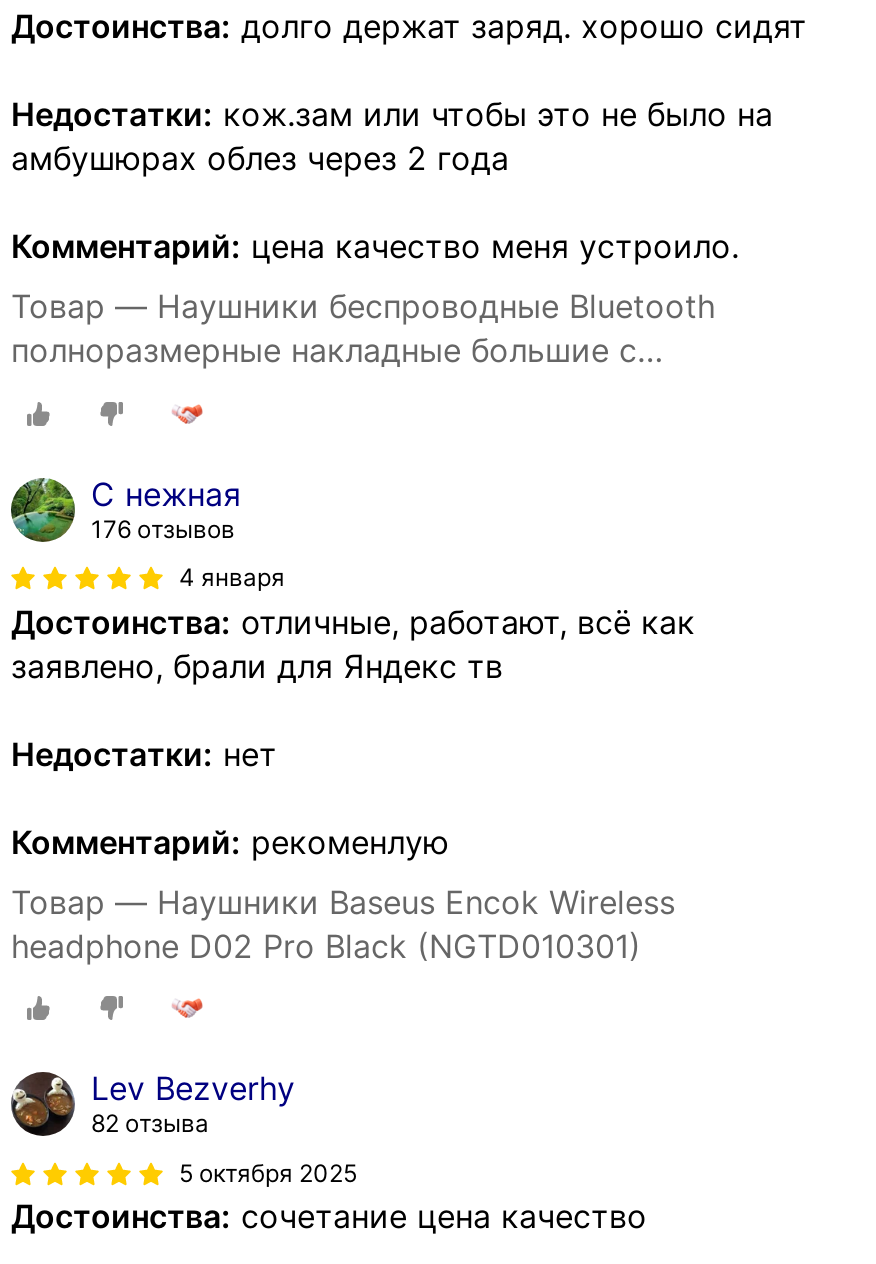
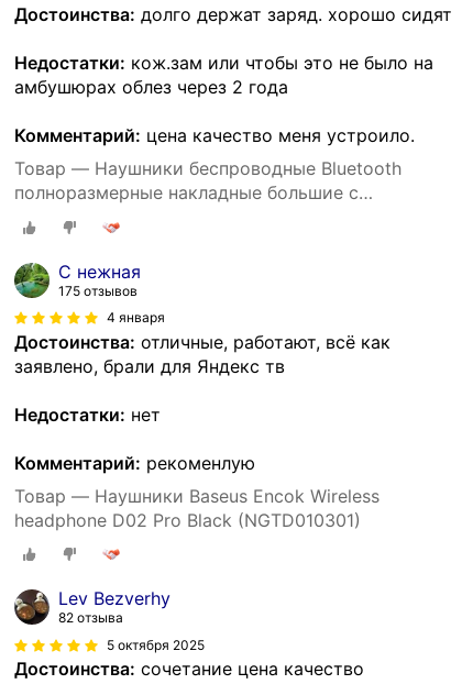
- 176 отзывов
+ 175 отзывов
